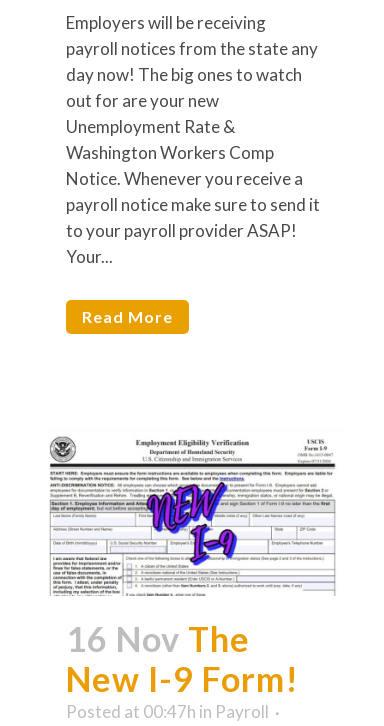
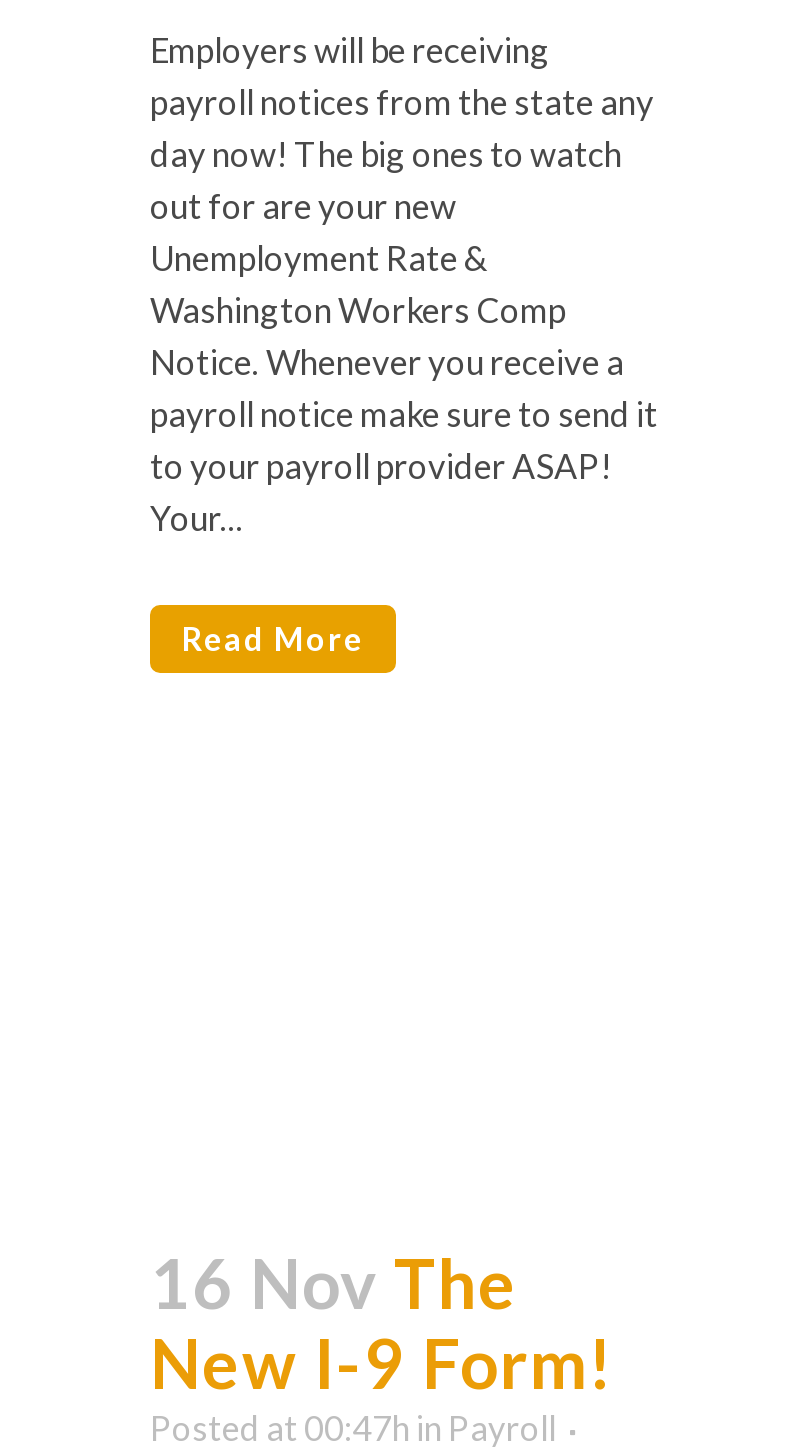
- [image]
